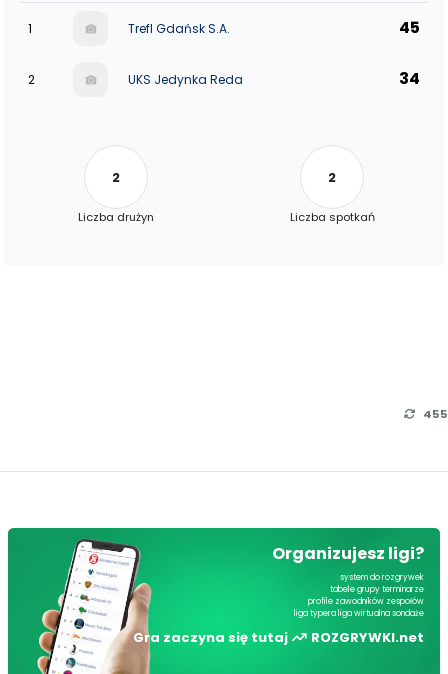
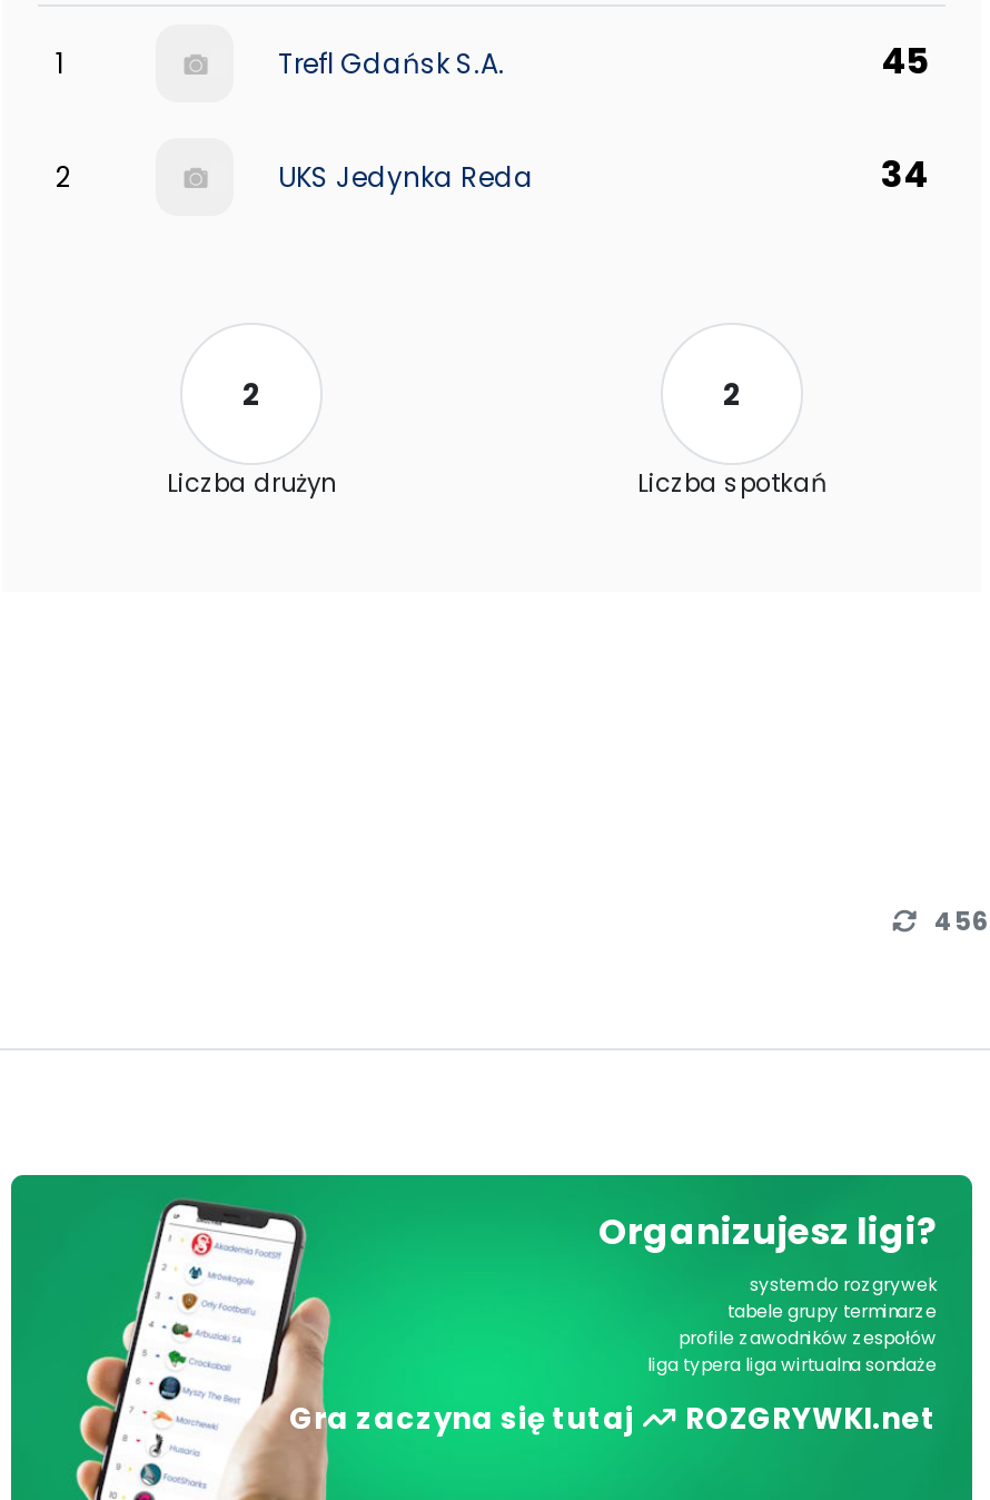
- 455
+ 456
